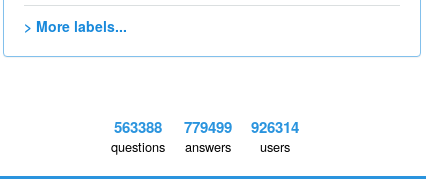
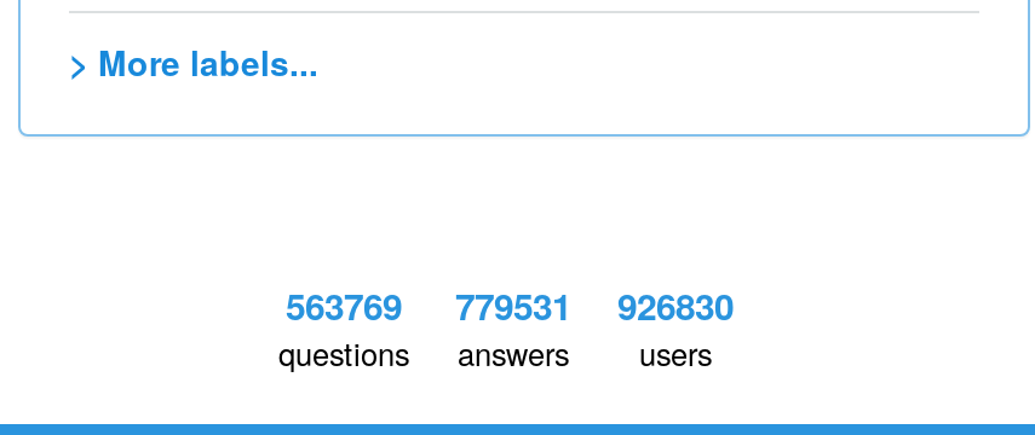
- 563388
+ 563769

- 779499
+ 779531

- 926314
+ 926830
